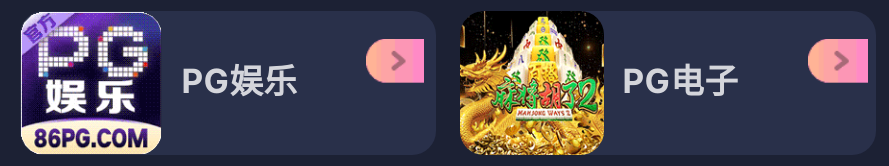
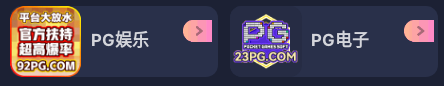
- [image]
+ [image]

- [image]
+ [image]
